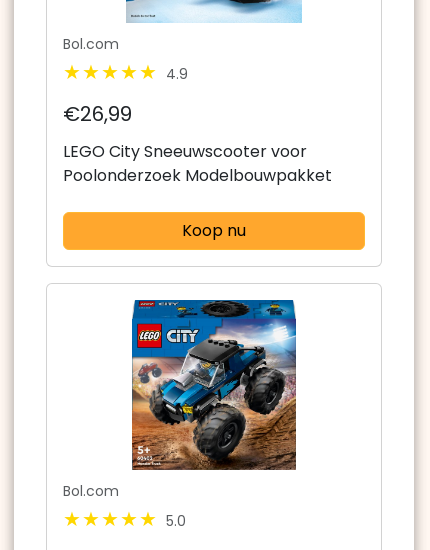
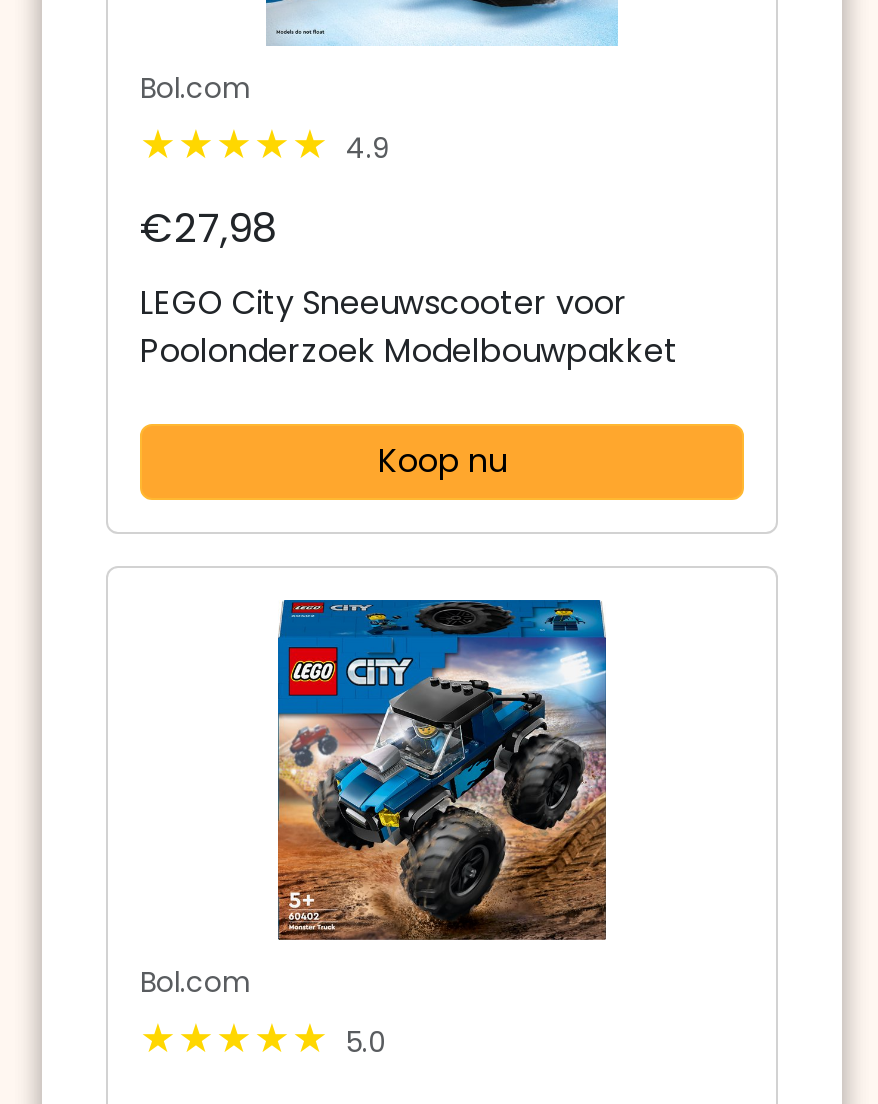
- €26,99
+ €27,98
